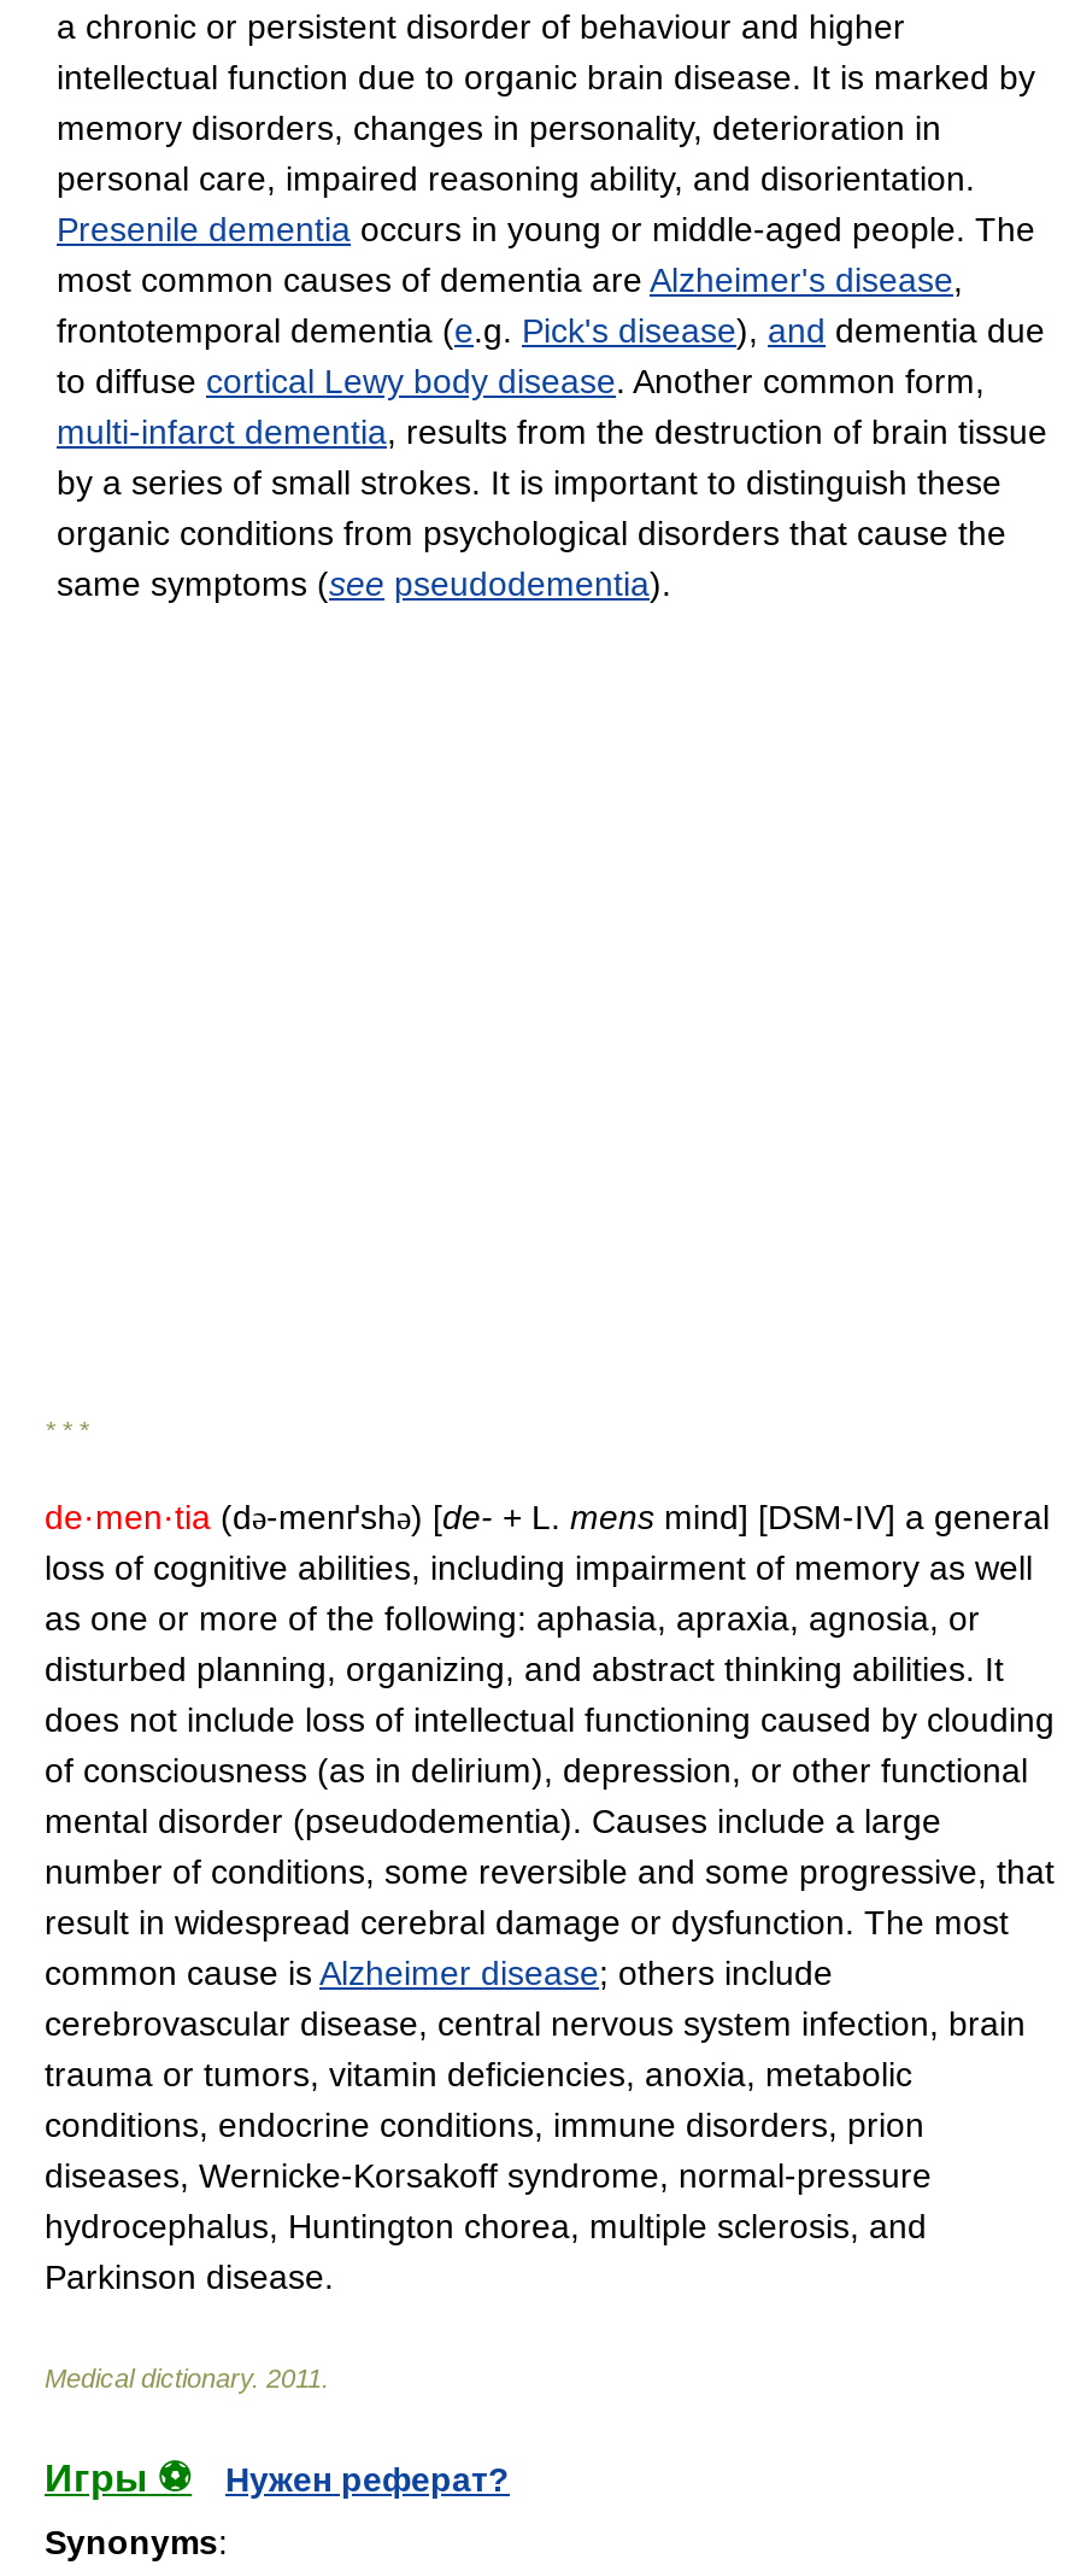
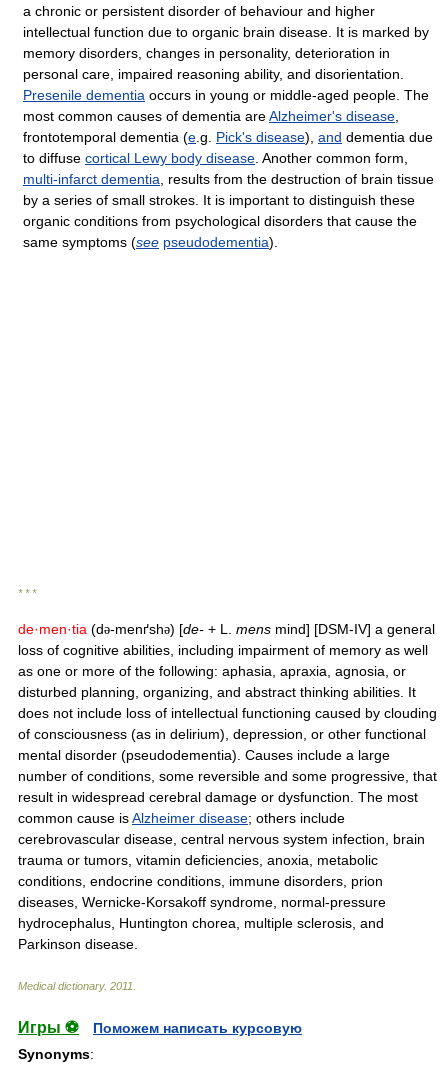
- Нужен реферат?
+ Поможем написать курсовую
